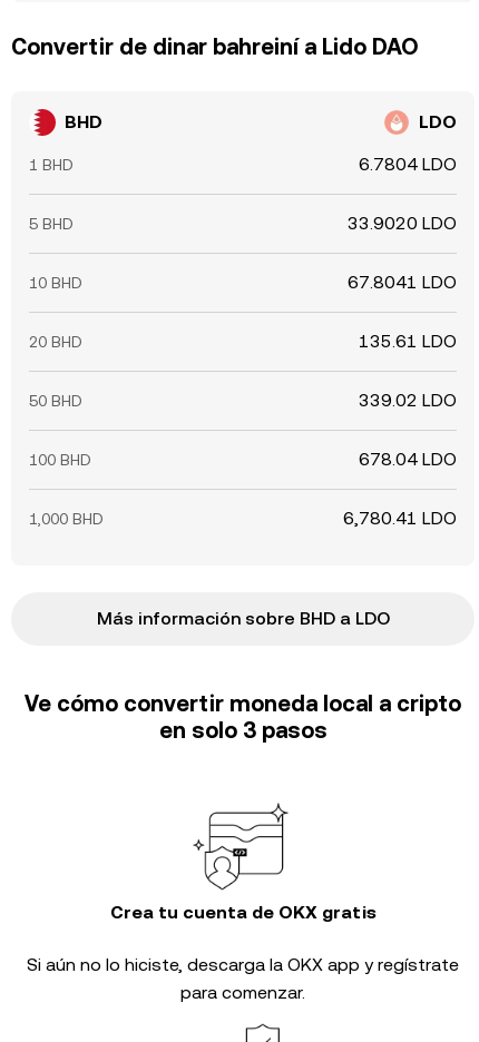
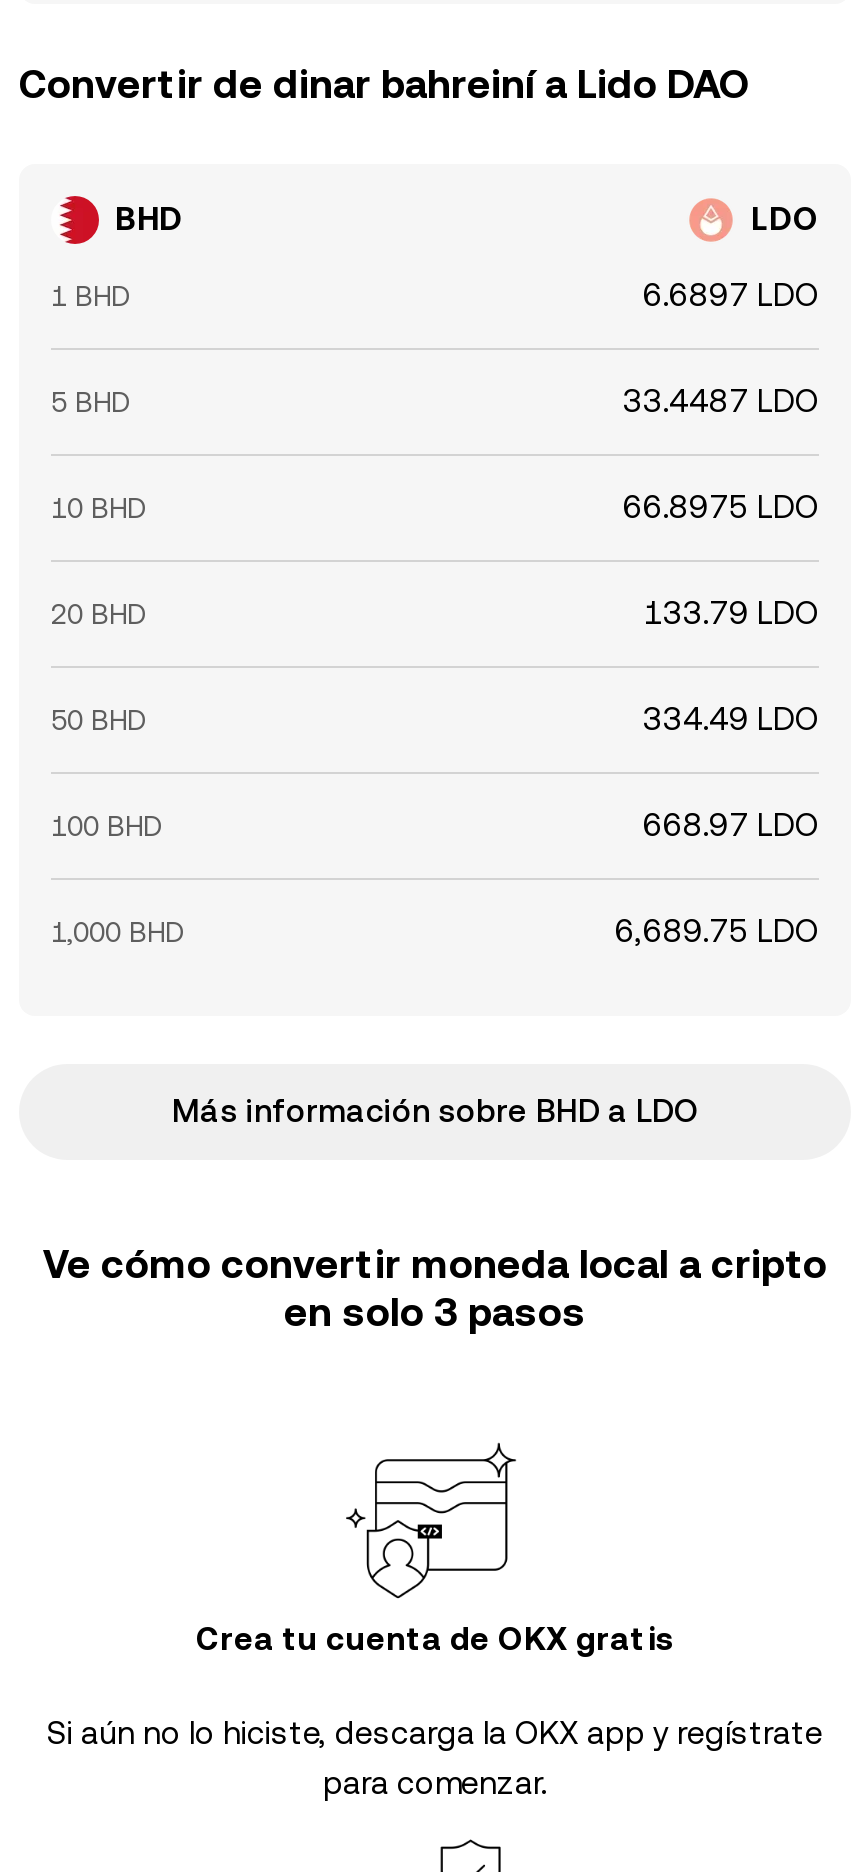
- 6.7804 LDO
+ 6.6897 LDO

- 33.9020 LDO
+ 33.4487 LDO

- 67.8041 LDO
+ 66.8975 LDO

- 135.61 LDO
+ 133.79 LDO

- 339.02 LDO
+ 334.49 LDO

- 678.04 LDO
+ 668.97 LDO

- 6,780.41 LDO
+ 6,689.75 LDO
